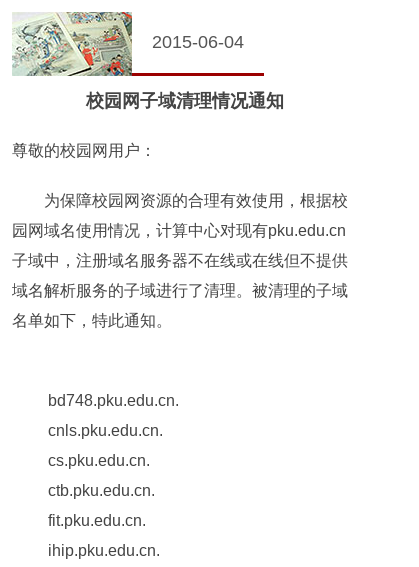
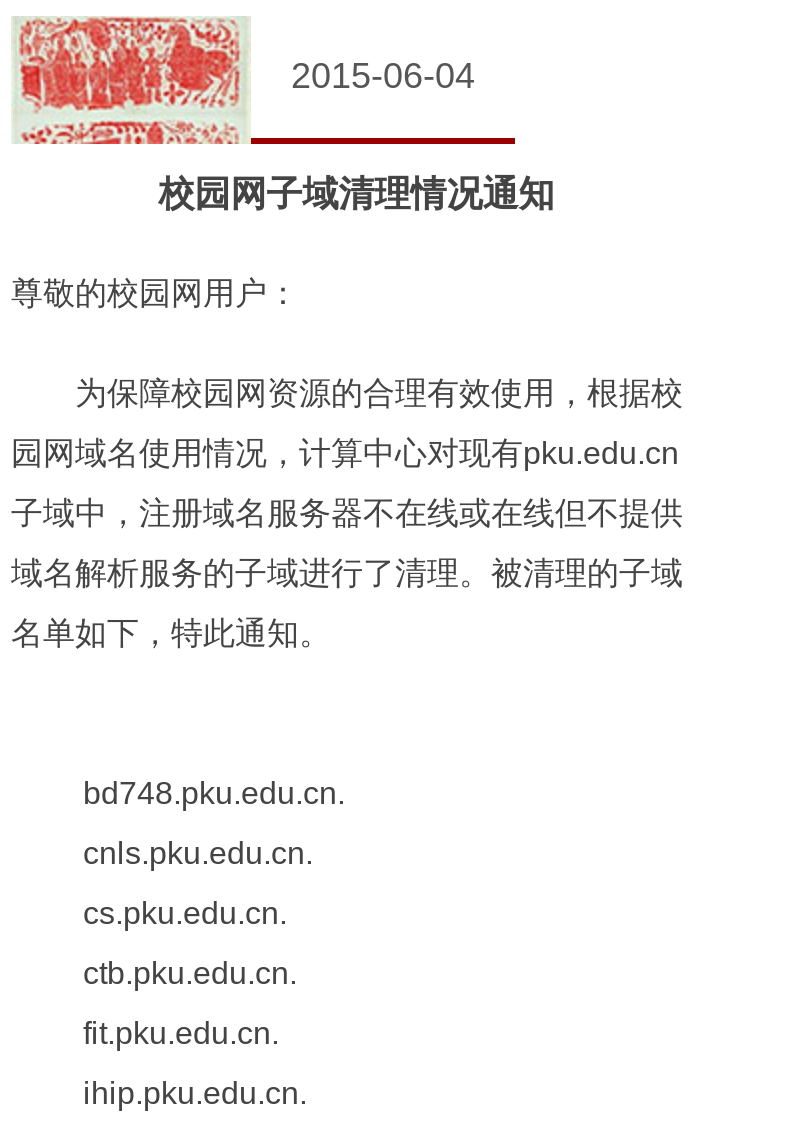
- [image]
+ [image]
